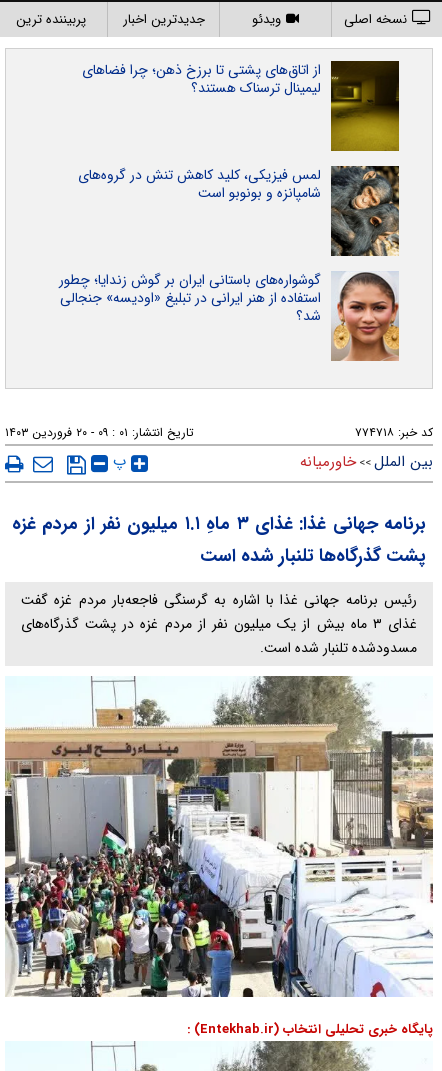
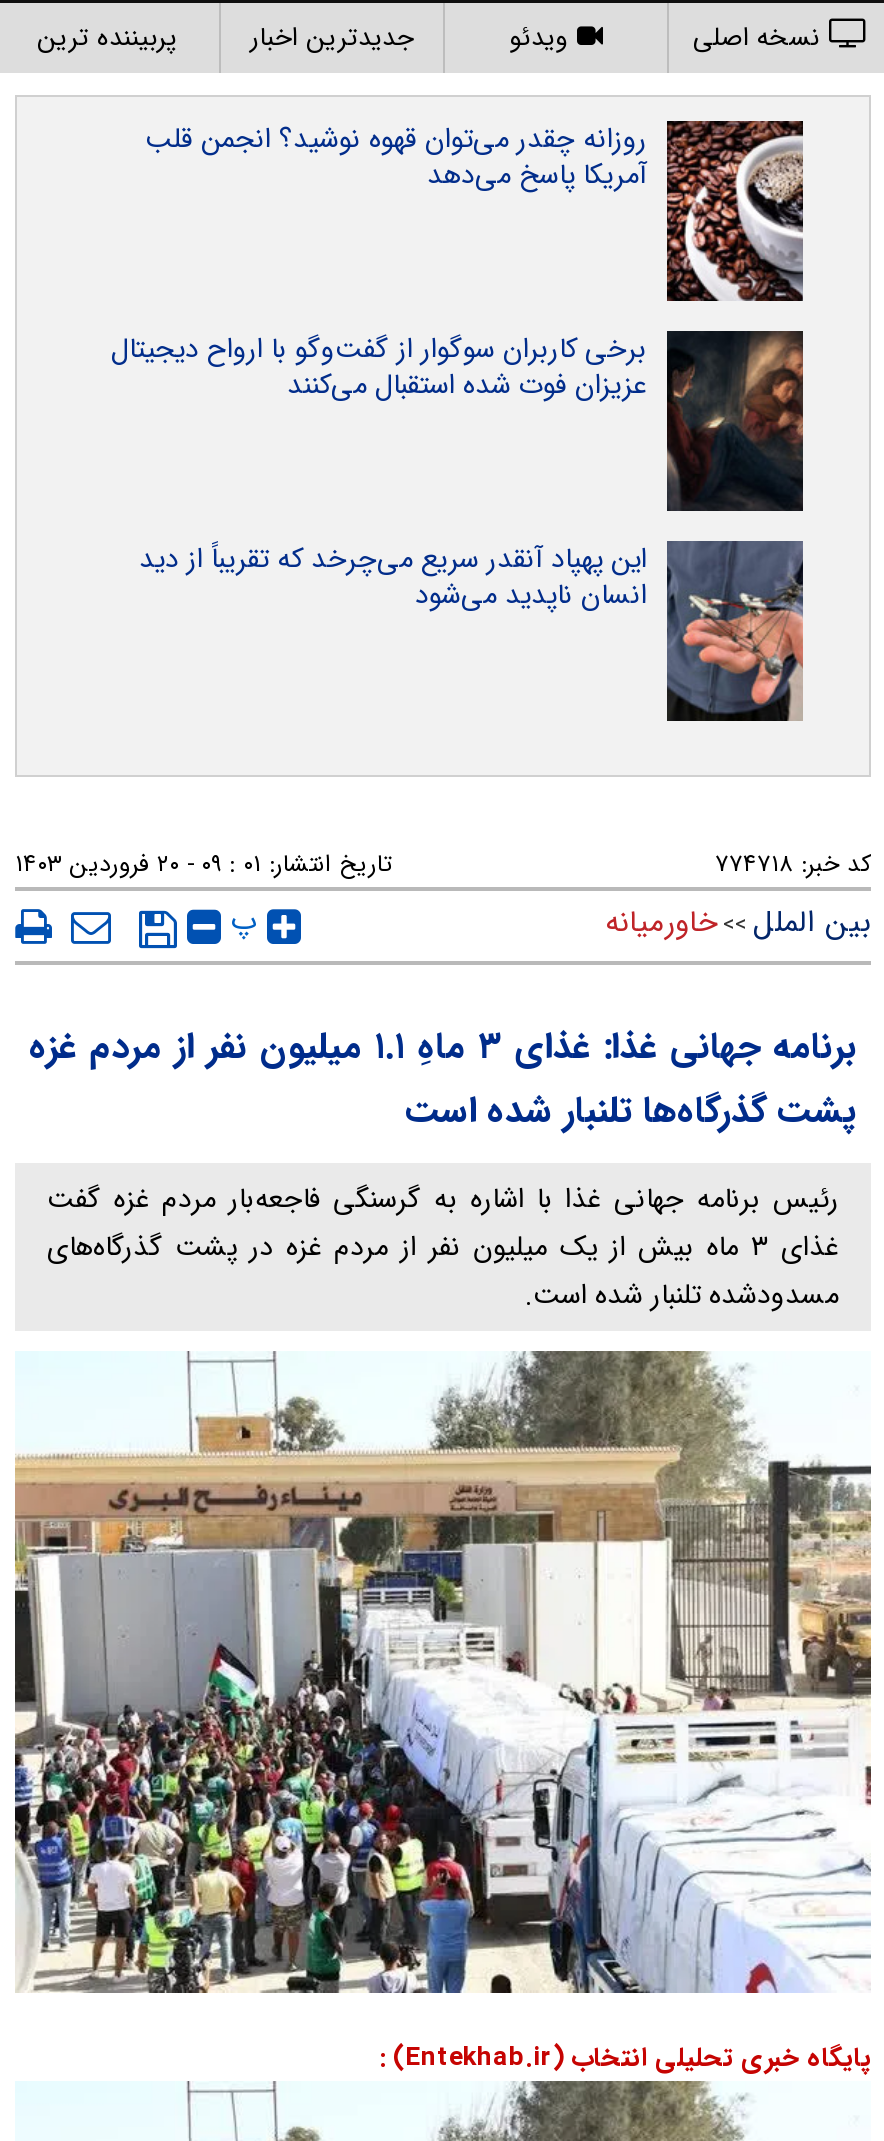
- [image]
- از اتاق‌های پشتی تا برزخ ذهن؛ چرا فضاهای
- لیمینال ترسناک هستند؟
+ [image]
+ روزانه چقدر می‌توان قهوه نوشید؟ انجمن قلب
+ آمریکا پاسخ می‌دهد

- [image]
- لمس فیزیکی، کلید کاهش تنش در گروه‌های
- شامپانزه و بونوبو است
+ [image]
+ برخی کاربران سوگوار از گفت‌وگو با ارواح دیجیتال
+ عزیزان فوت شده استقبال می‌کنند

- [image]
- گوشواره‌های باستانی ایران بر گوش زندایا؛ چطور
- استفاده از هنر ایرانی در تبلیغ «اودیسه» جنجالی
- شد؟
+ [image]
+ این پهپاد آنقدر سریع می‌چرخد که تقریباً از دید
+ انسان ناپدید می‌شود
